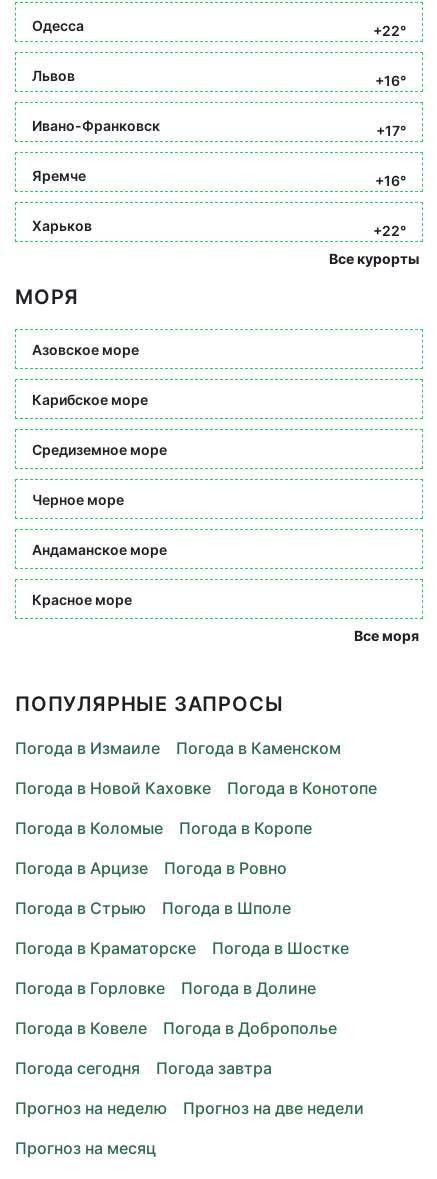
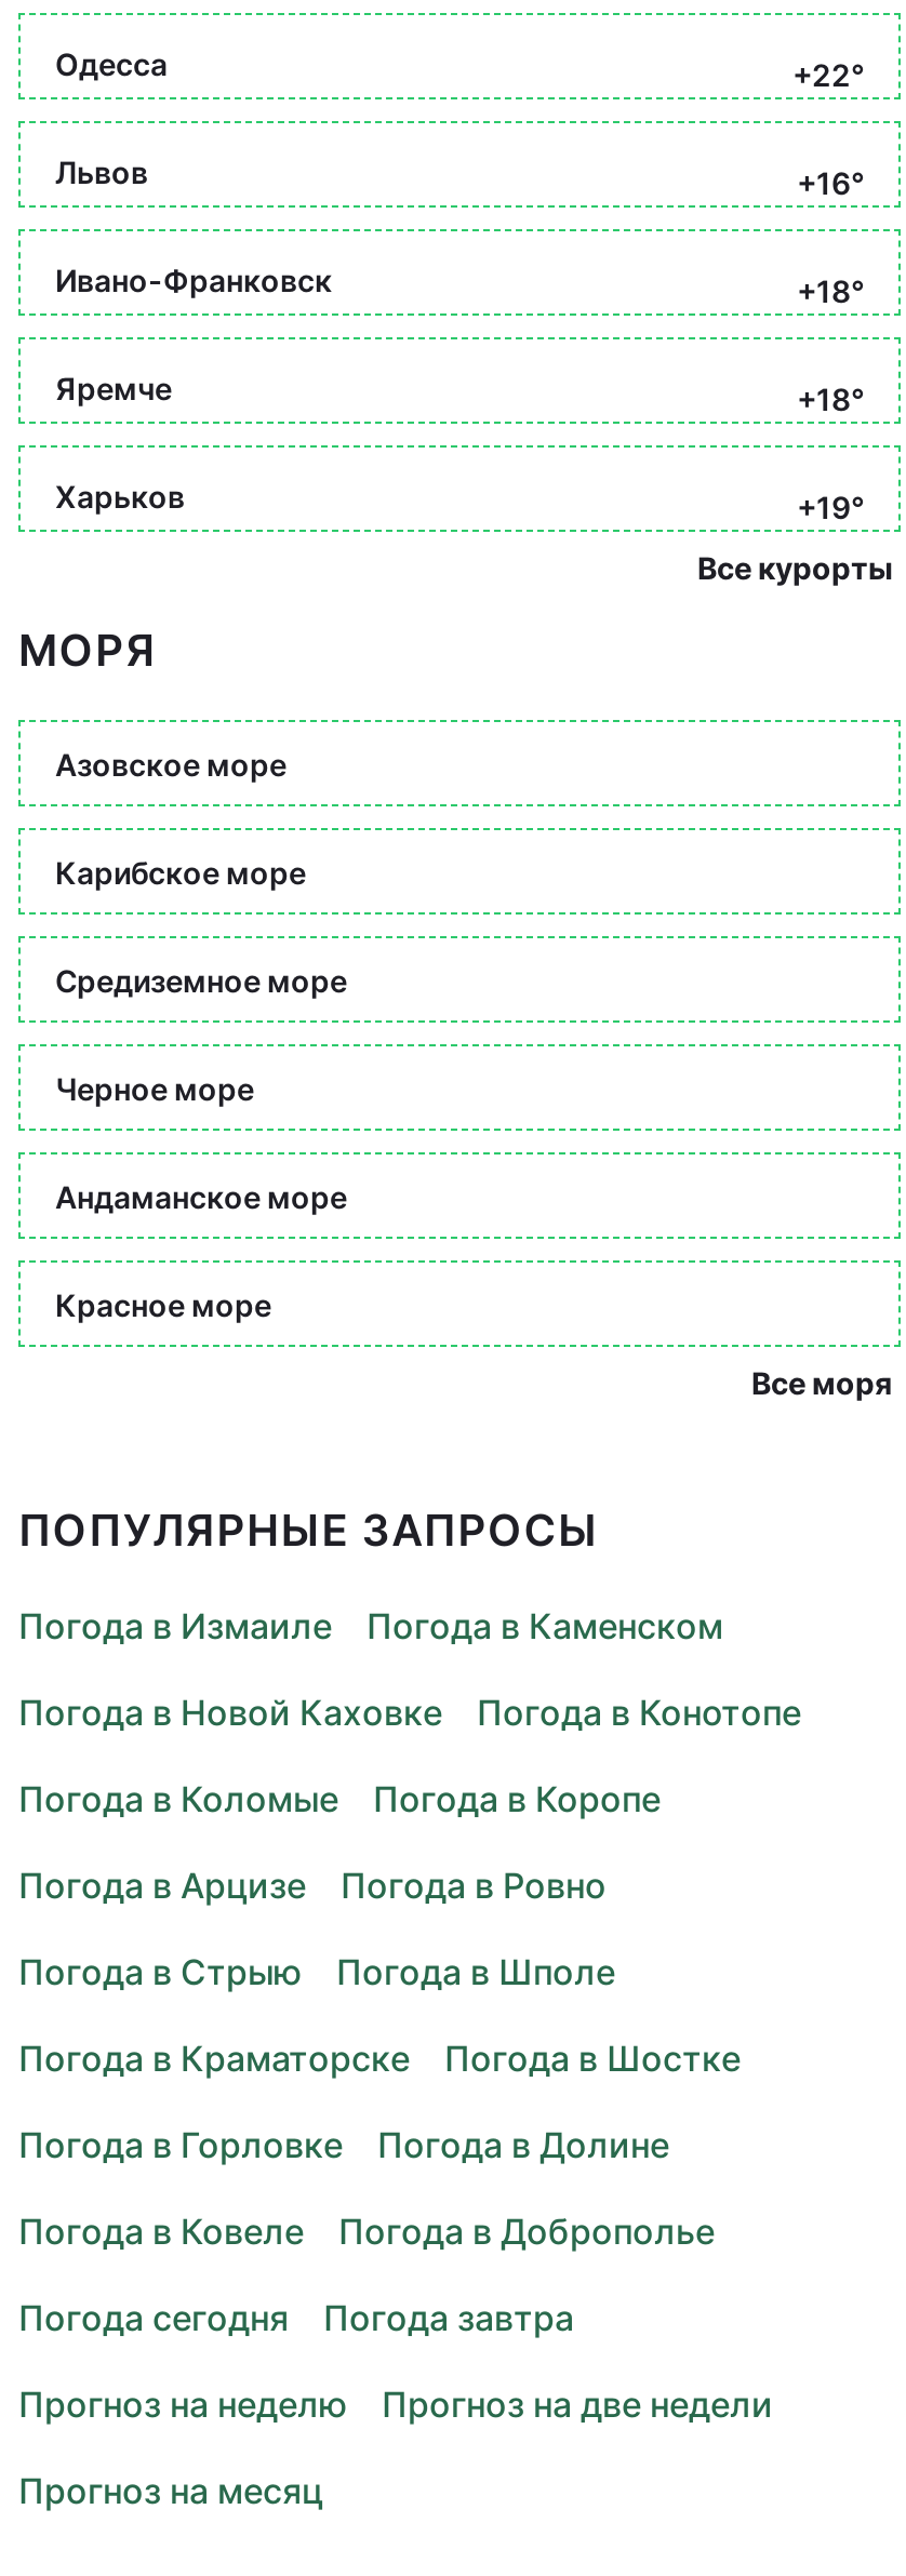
- +17°
+ +18°

- +16°
+ +18°

- +22°
+ +19°
